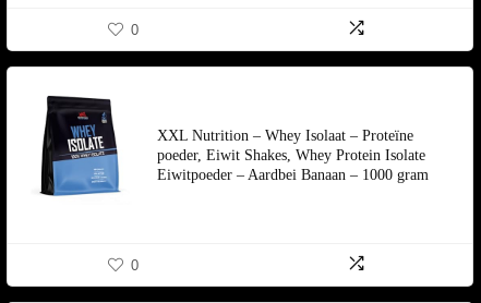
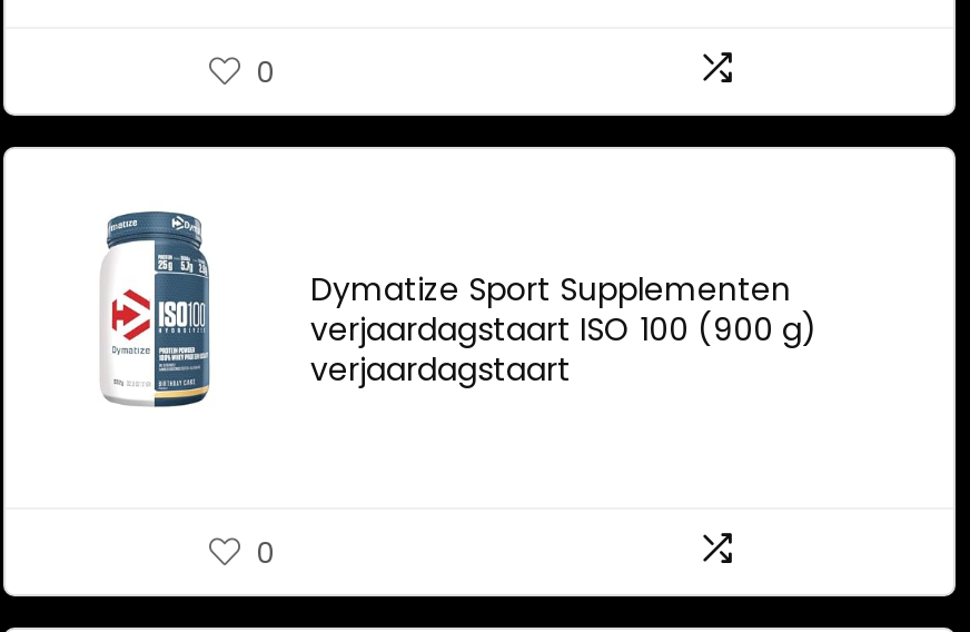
- [image]
- XXL Nutrition – Whey Isolaat – Proteïne
- poeder, Eiwit Shakes, Whey Protein Isolate
- Eiwitpoeder – Aardbei Banaan – 1000 gram
+ [image]
+ Dymatize Sport Supplementen
+ verjaardagstaart ISO 100 (900 g)
+ verjaardagstaart
